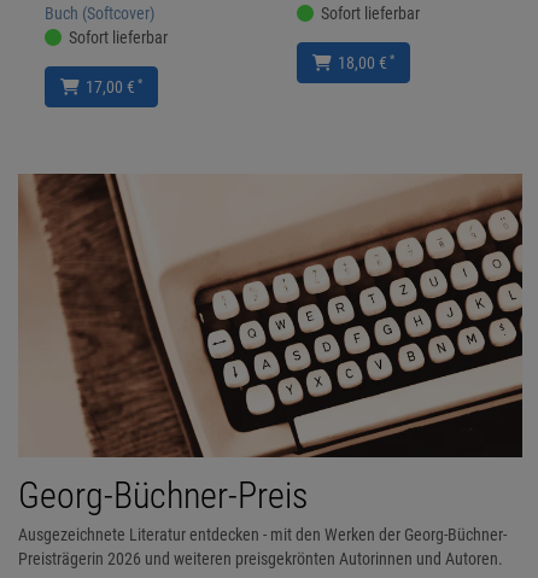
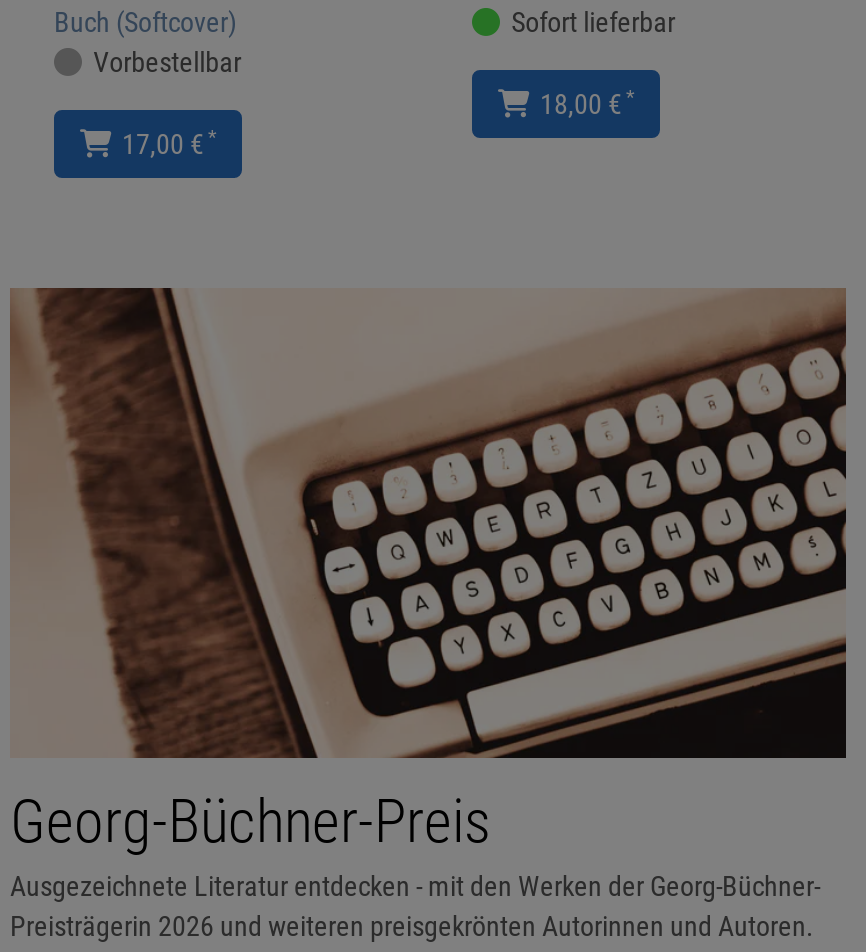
- Sofort lieferbar
+ Vorbestellbar
